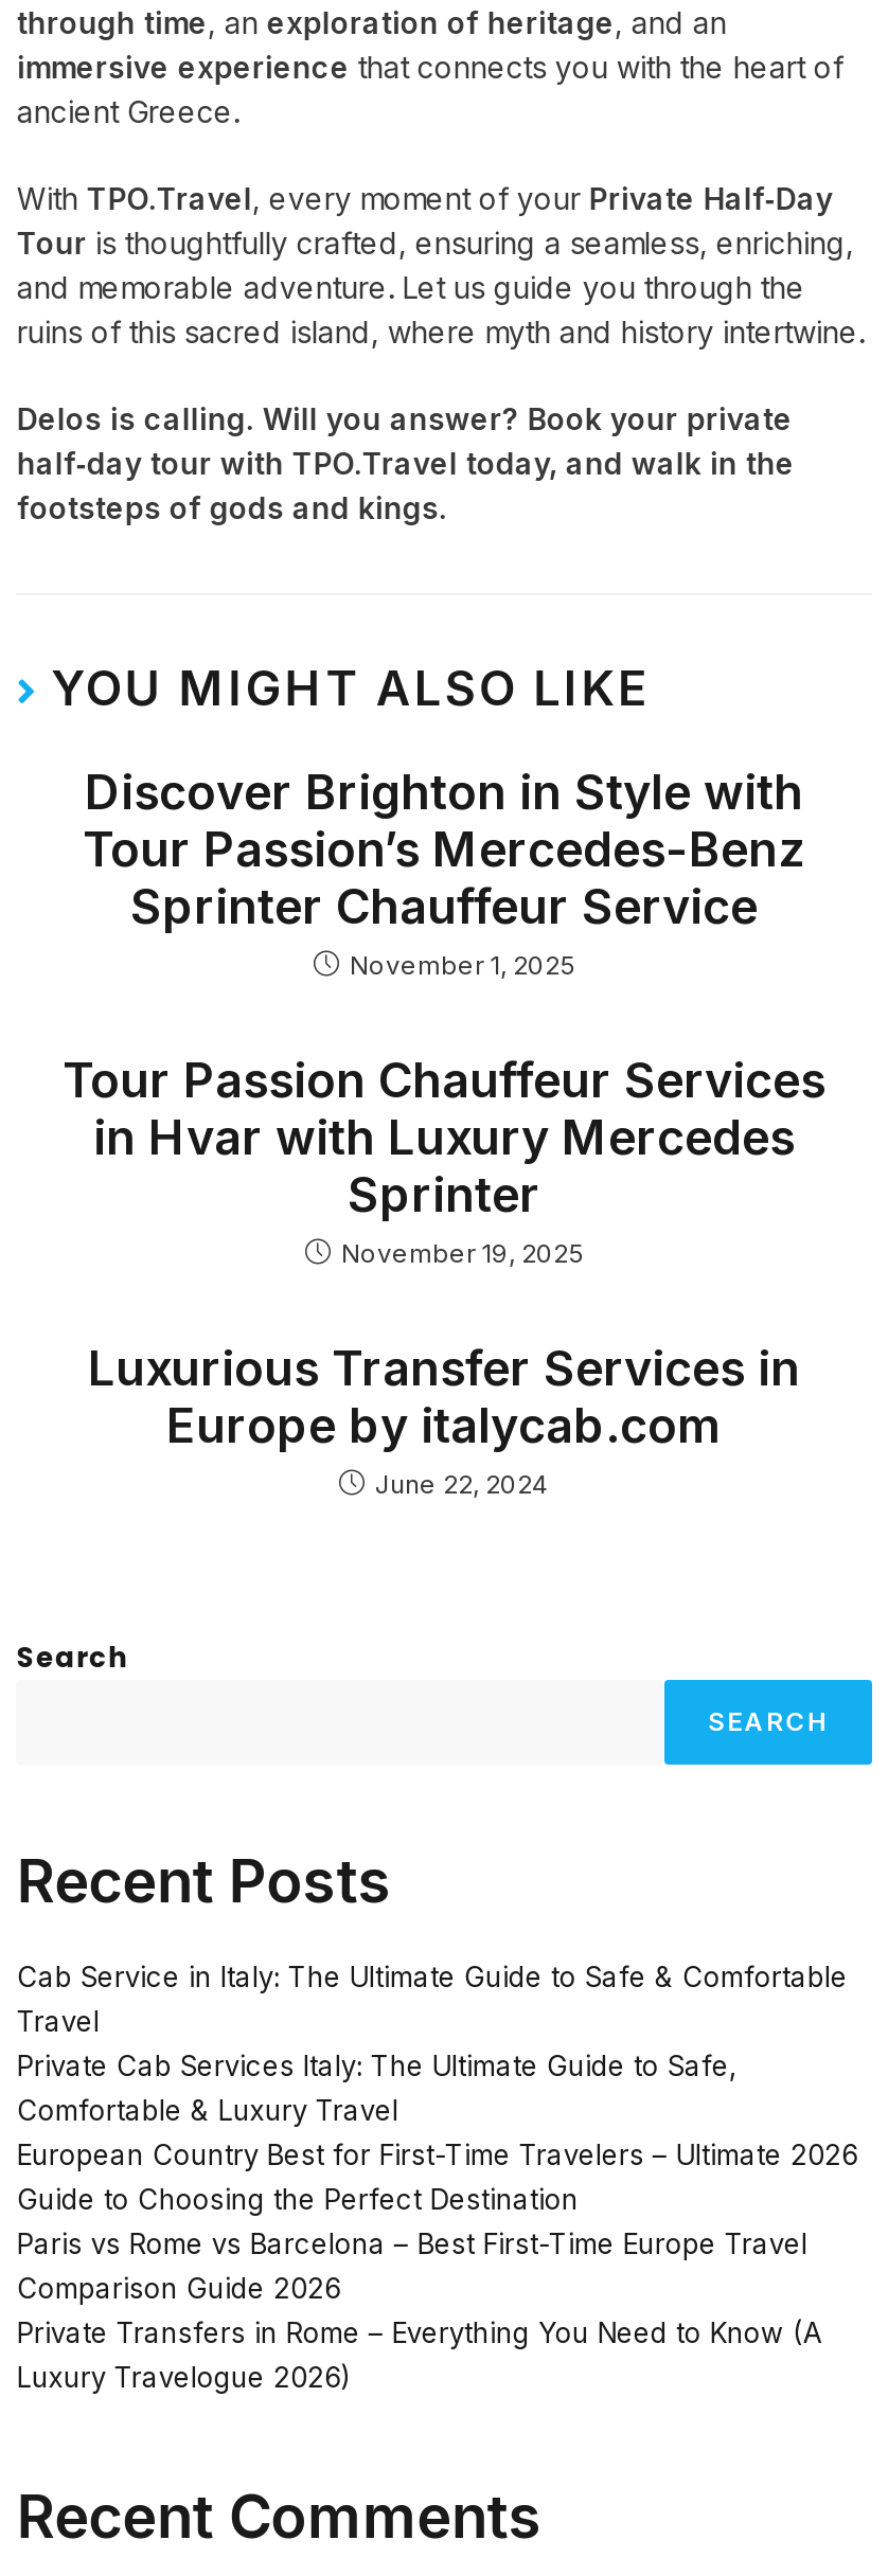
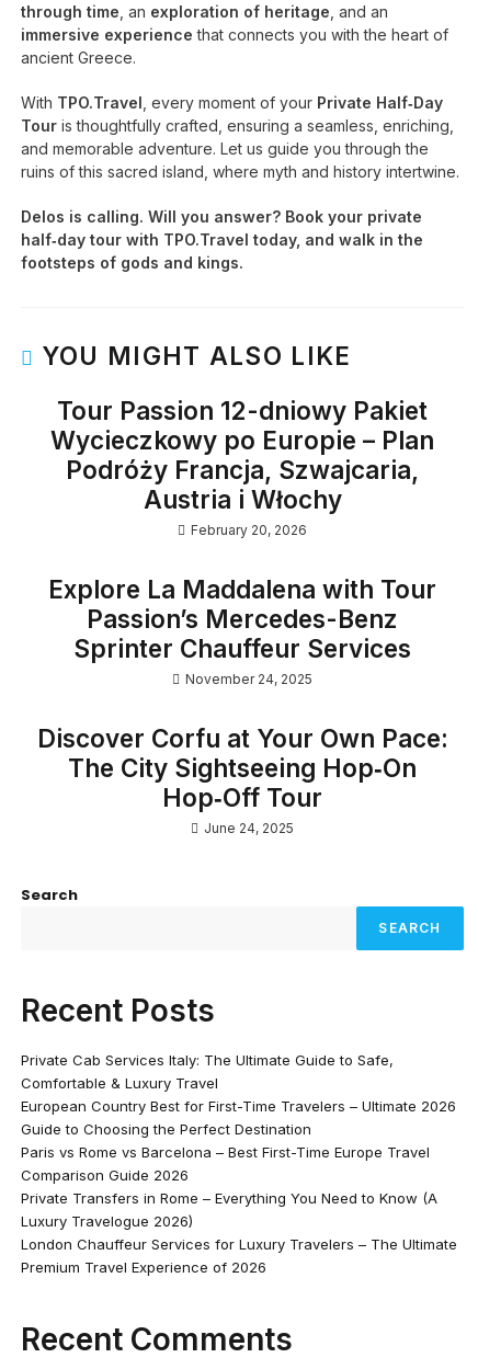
- Discover Brighton in Style with
- Tour Passion’s Mercedes-Benz
- Sprinter Chauffeur Service
- November 1, 2025
+ Tour Passion 12-dniowy Pakiet
+ Wycieczkowy po Europie – Plan
+ Podróży Francja, Szwajcaria,
+ Austria i Włochy
+ February 20, 2026

- Tour Passion Chauffeur Services
- in Hvar with Luxury Mercedes
- Sprinter
- November 19, 2025
+ Explore La Maddalena with Tour
+ Passion’s Mercedes-Benz
+ Sprinter Chauffeur Services
+ November 24, 2025

- Luxurious Transfer Services in
- Europe by italycab.com
- June 22, 2024
+ Discover Corfu at Your Own Pace:
+ The City Sightseeing Hop‑On
+ Hop‑Off Tour
+ June 24, 2025

- Cab Service in Italy: The Ultimate Guide to Safe & Comfortable
- Travel

+ London Chauffeur Services for Luxury Travelers – The Ultimate
+ Premium Travel Experience of 2026
